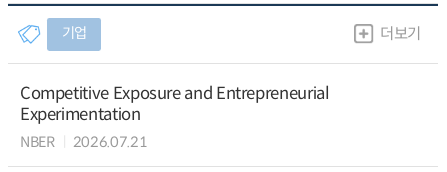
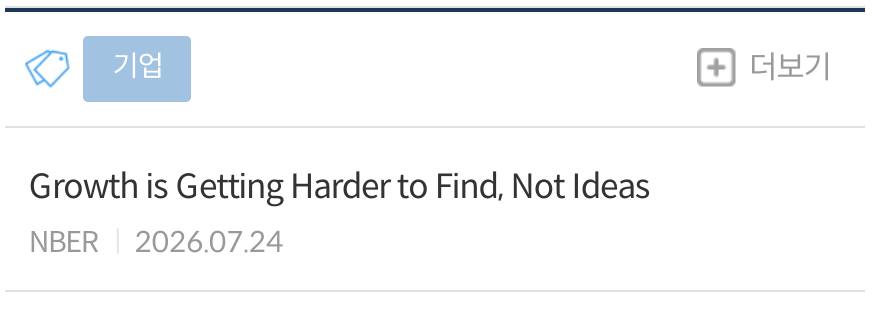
- Competitive Exposure and Entrepreneurial
- Experimentation
+ Growth is Getting Harder to Find, Not Ideas

- NBER 2026.07.21
+ NBER 2026.07.24
